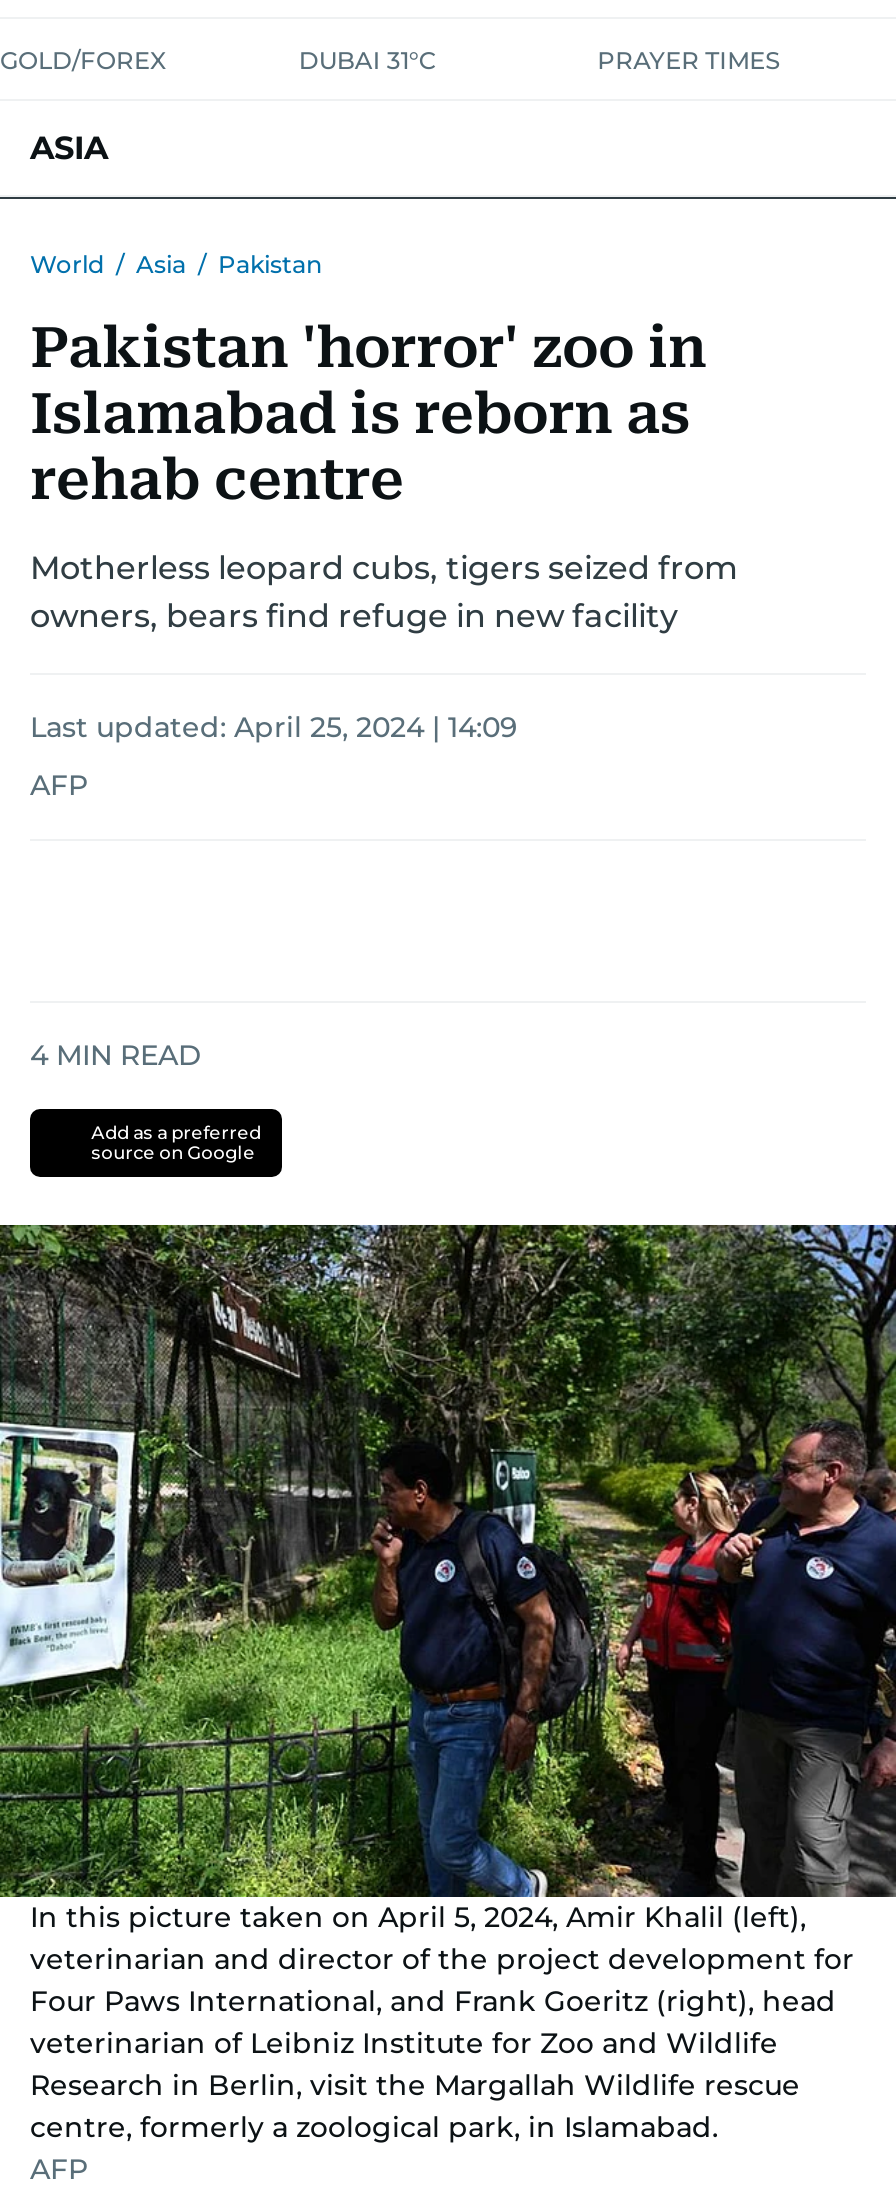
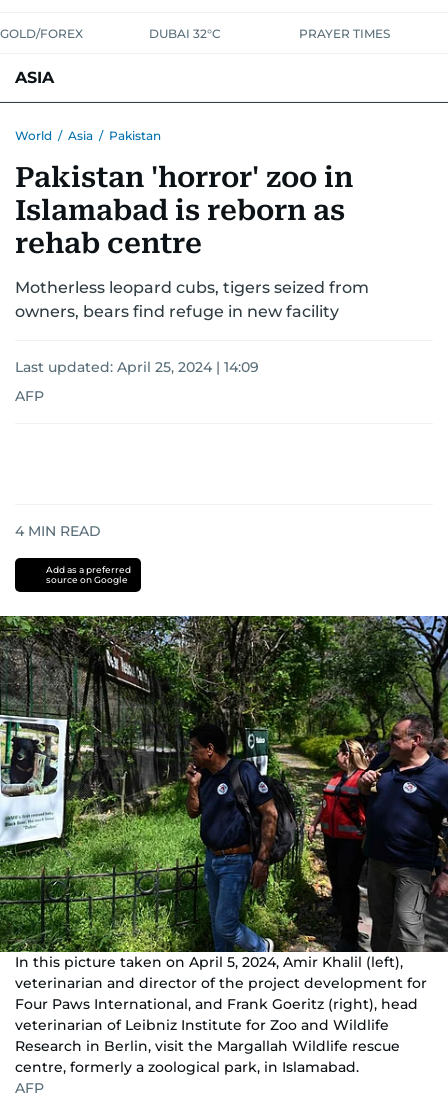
- DUBAI 31°C
+ DUBAI 32°C
